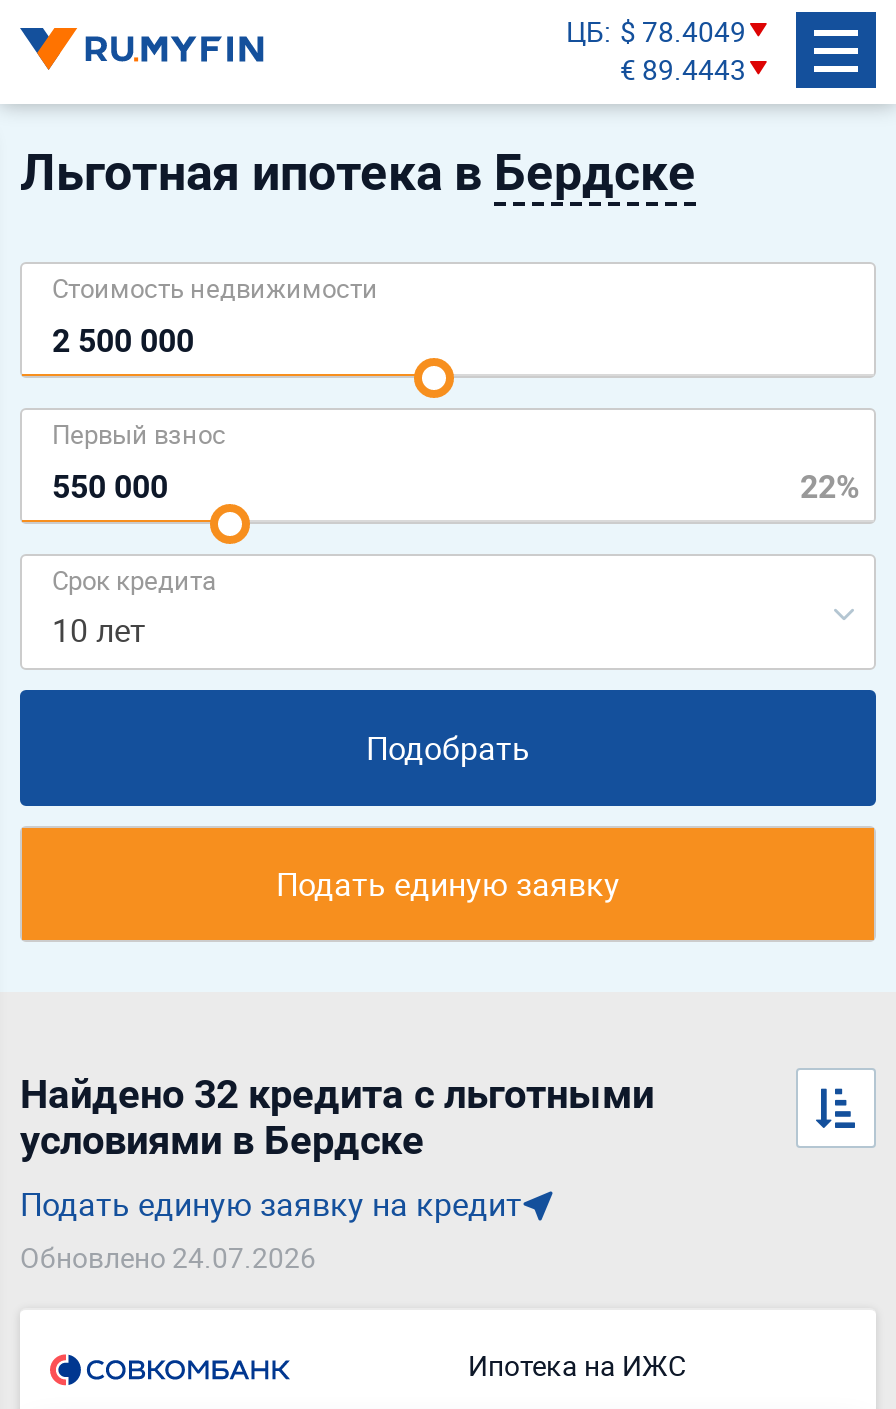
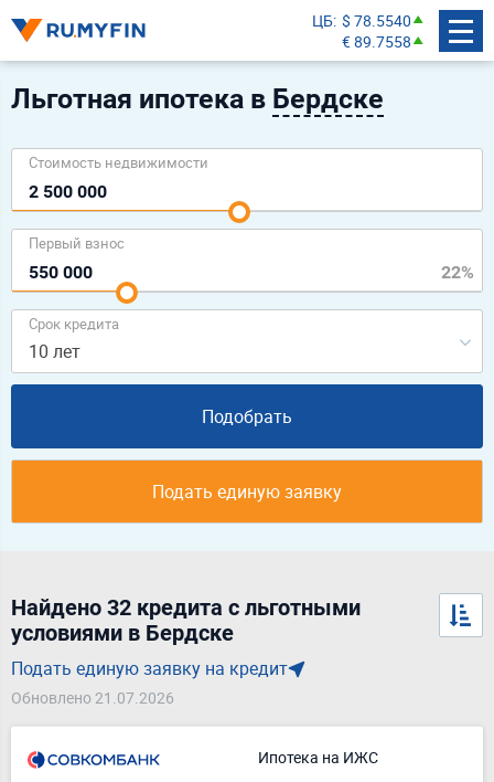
- ЦБ $ 78.4049
+ ЦБ $ 78.5540

- € 89.4443
+ € 89.7558

- Обновлено 24.07.2026
+ Обновлено 21.07.2026
